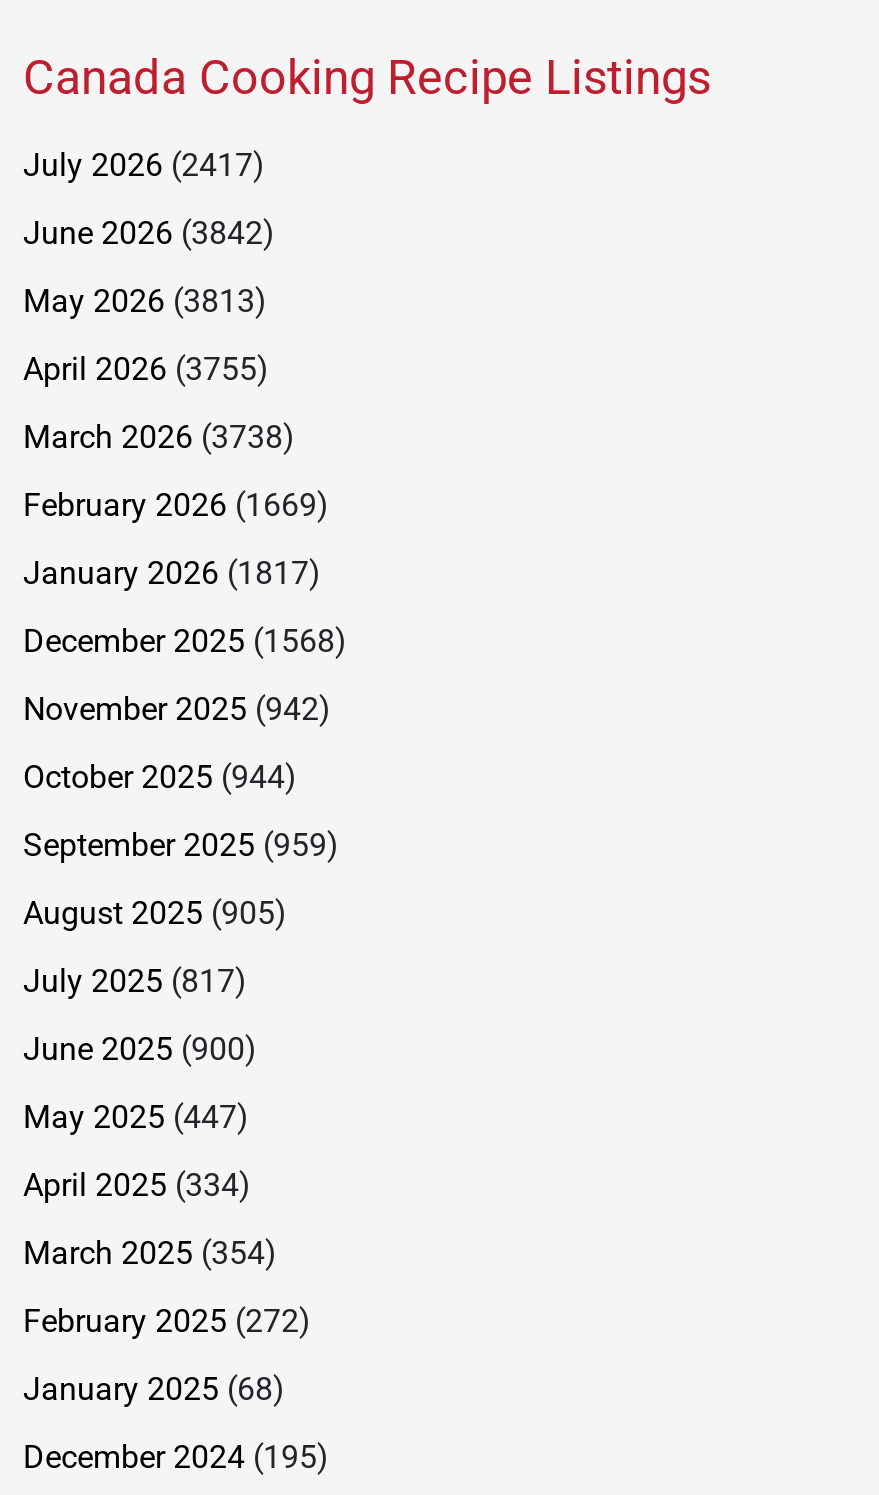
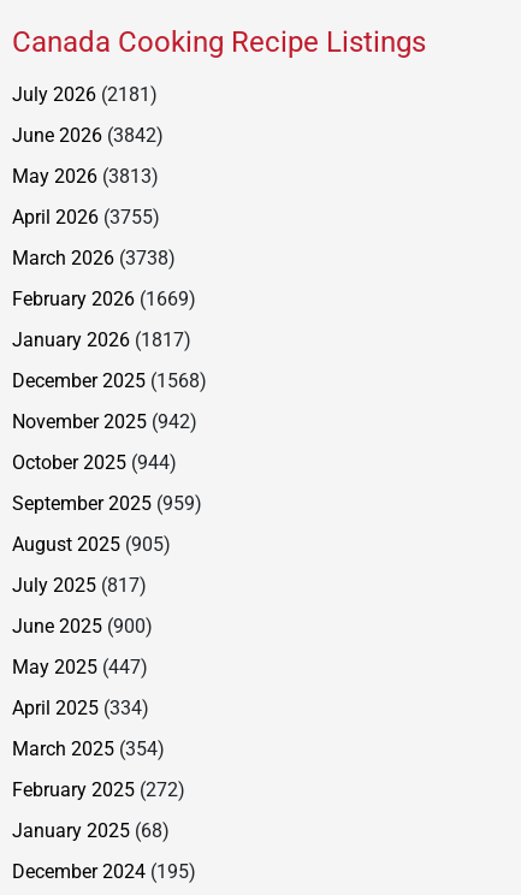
- July 2026 (2417)
+ July 2026 (2181)
